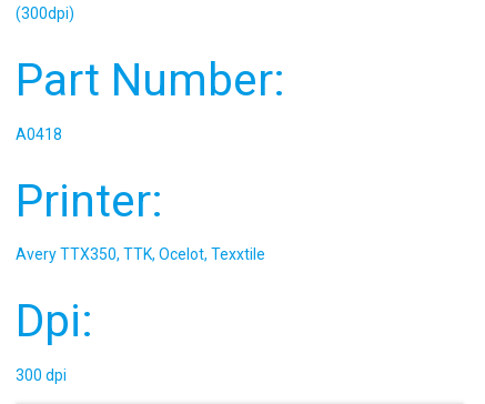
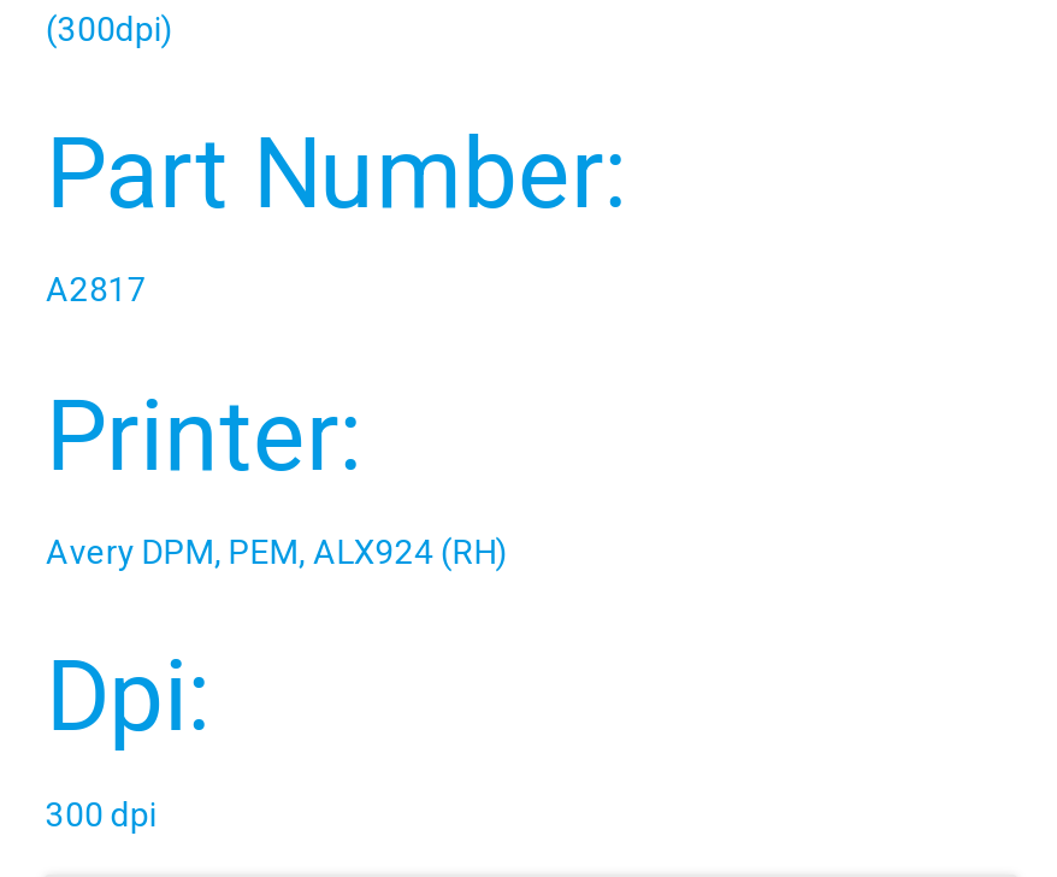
- A0418
+ A2817

- Avery TTX350, TTK, Ocelot, Texxtile
+ Avery DPM, PEM, ALX924 (RH)
